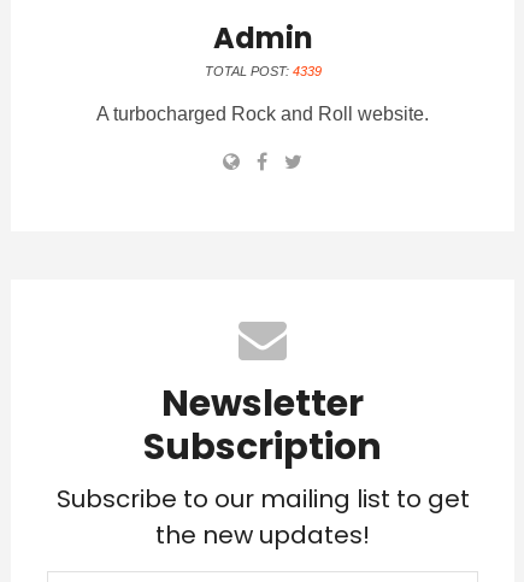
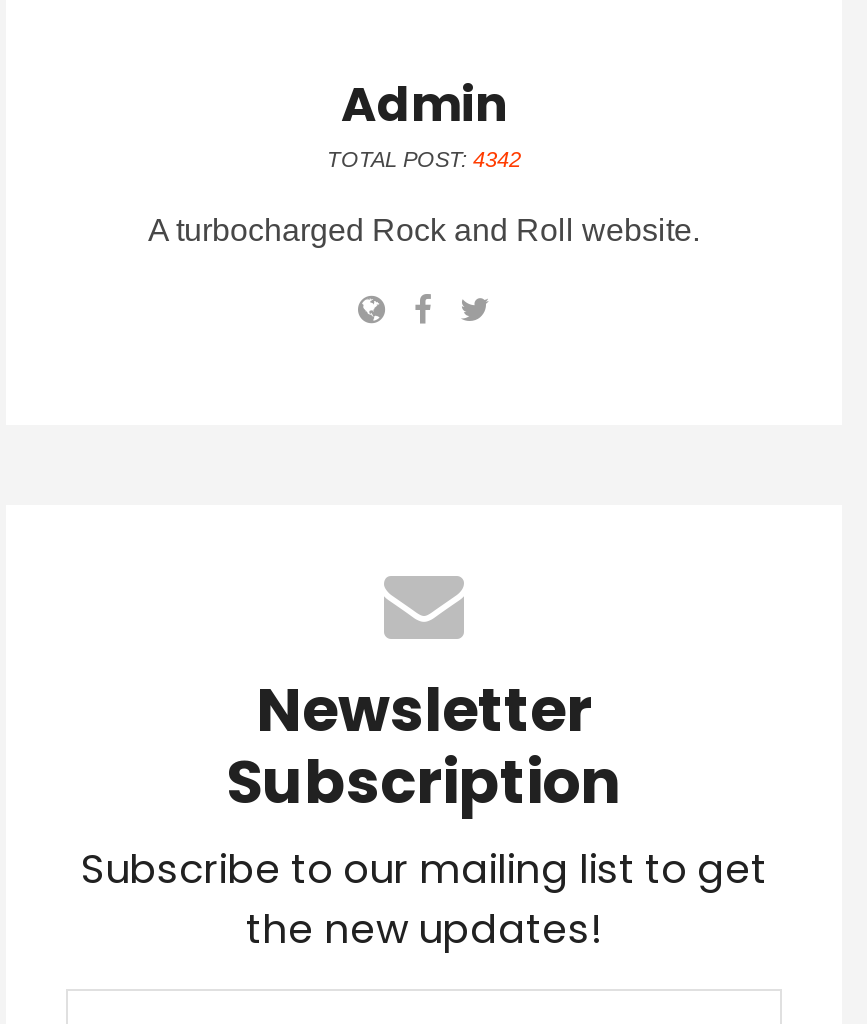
- TOTAL POST: 4339
+ TOTAL POST: 4342
